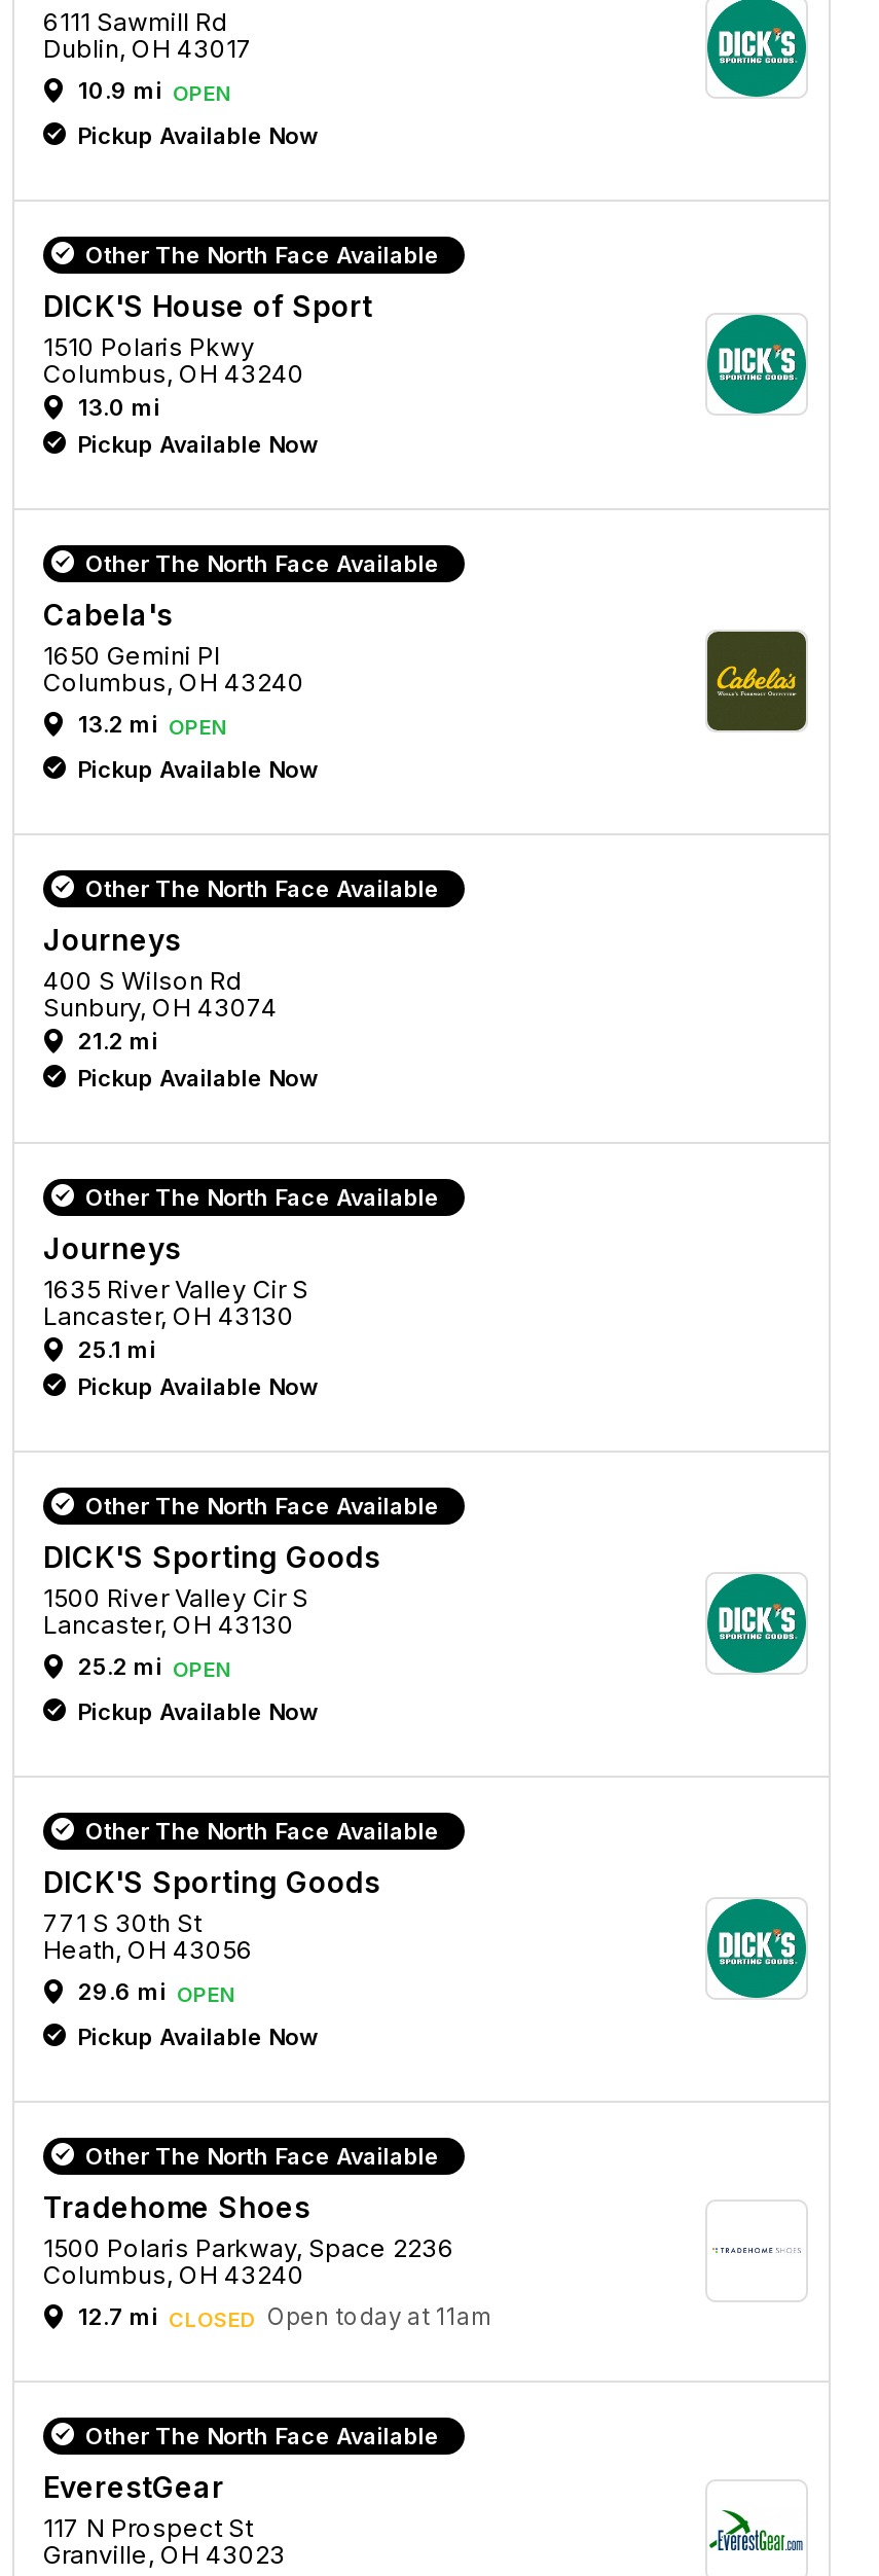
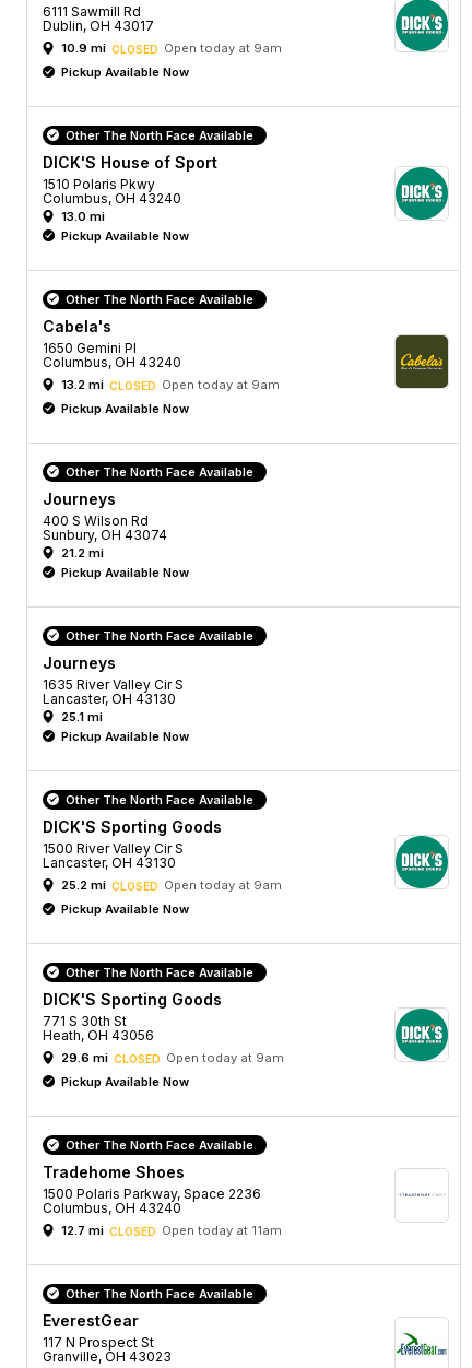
- 10.9 mi OPEN
+ 10.9 mi CLOSED Open today at 9am

- 13.2 mi OPEN
+ 13.2 mi CLOSED Open today at 9am

- 25.2 mi OPEN
+ 25.2 mi CLOSED Open today at 9am

- 29.6 mi OPEN
+ 29.6 mi CLOSED Open today at 9am
